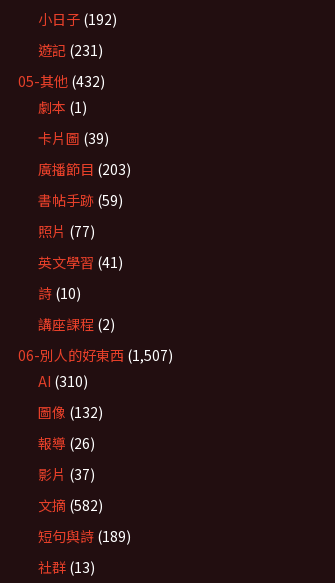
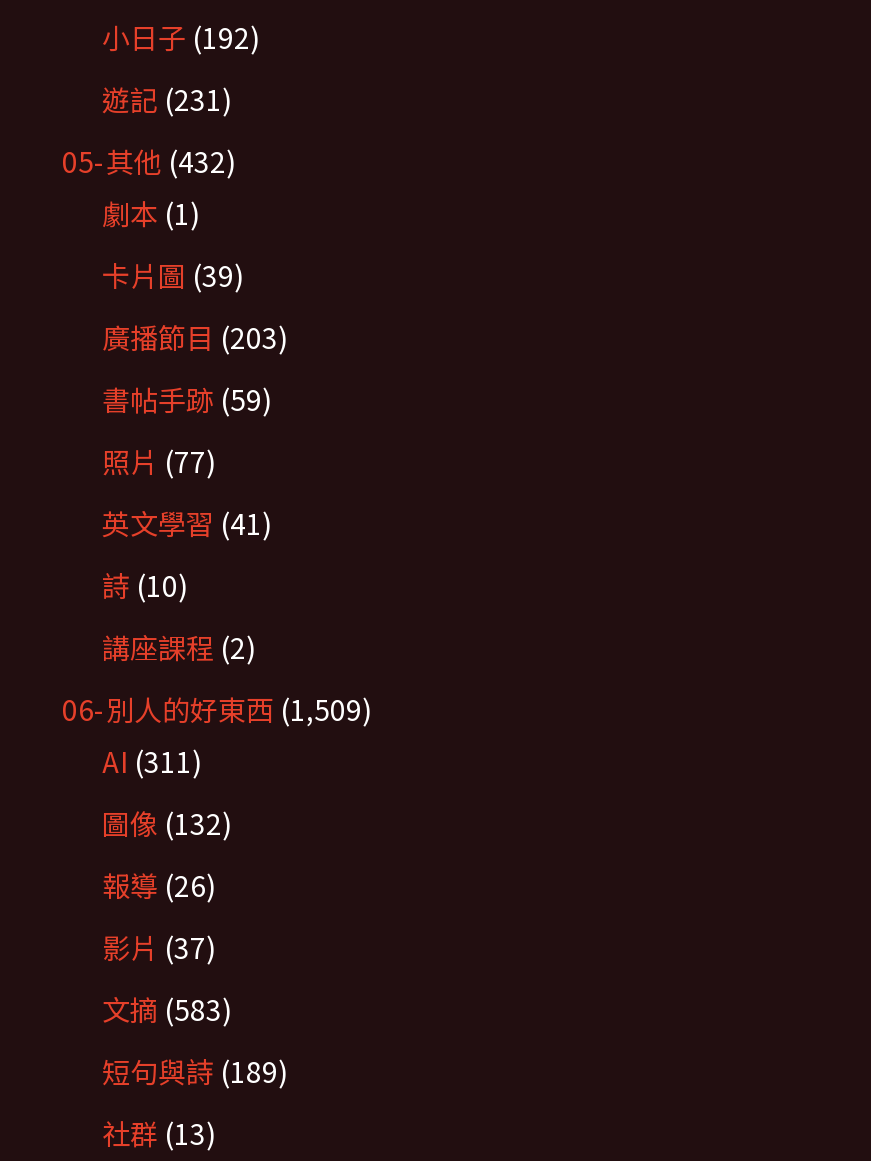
- 06-別人的好東西(1,507)
+ 06-別人的好東西(1,509)

- AI (310)
+ AI (311)

- 文摘(582)
+ 文摘(583)
